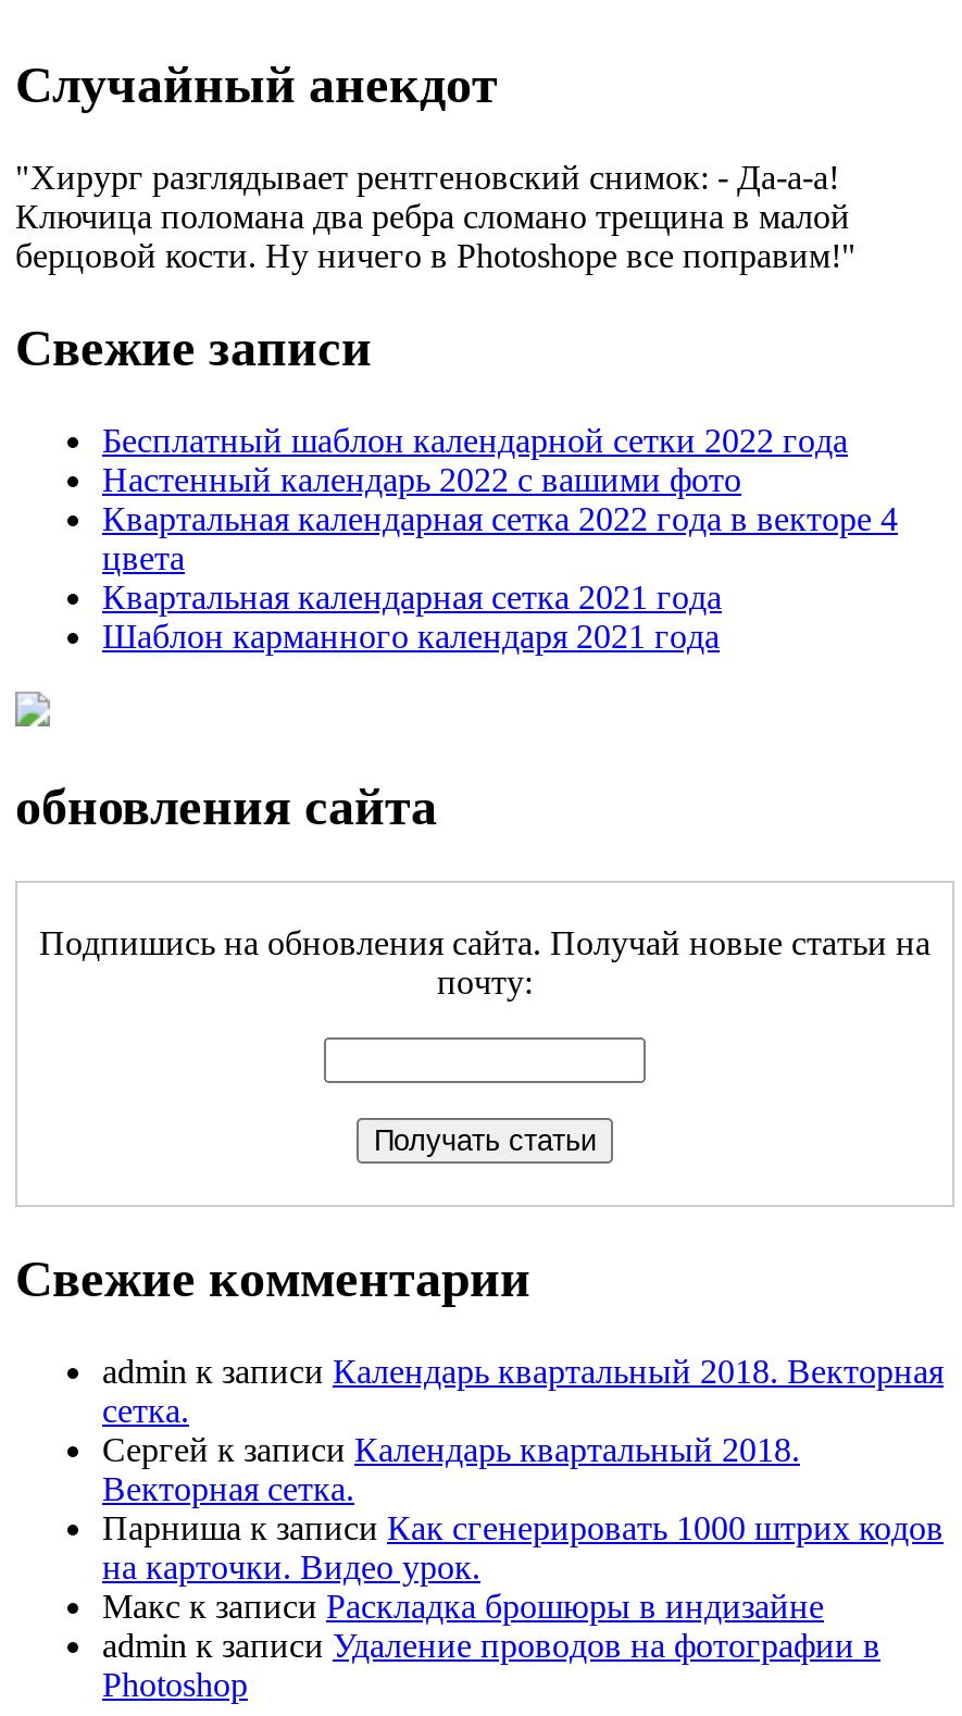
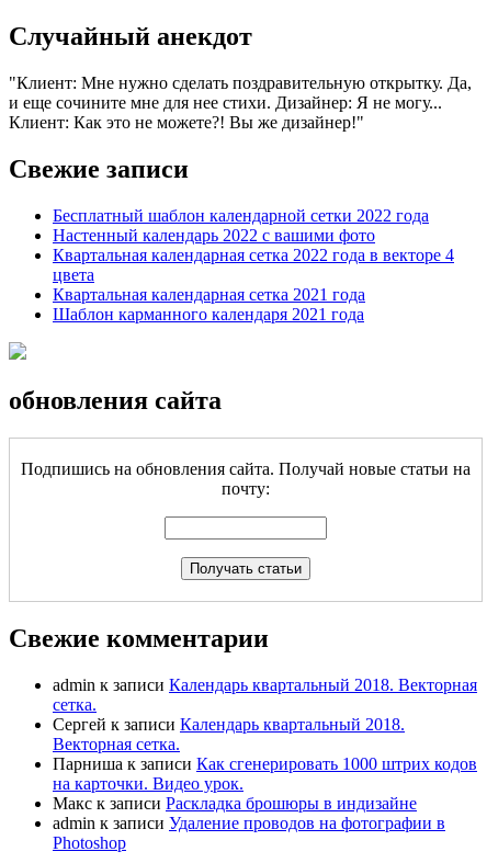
- Хирург разглядывает рентгеновский снимок: - Да-а-а!
- Ключица поломана два ребра сломано трещина в малой
- берцовой кости. Ну ничего в Photoshope все поправим!
+ Клиент: Мне нужно сделать поздравительную открытку. Да,
+ и еще сочините мне для нее стихи. Дизайнер: Я не могу...
+ Клиент: Как это не можете?! Вы же дизайнер!
